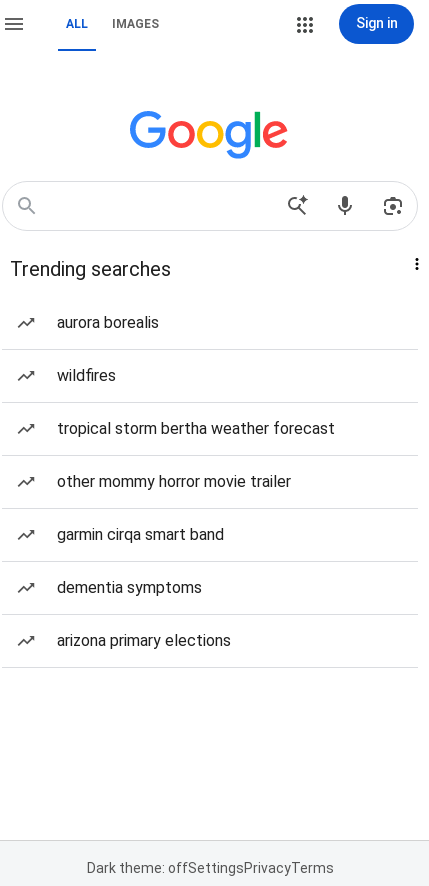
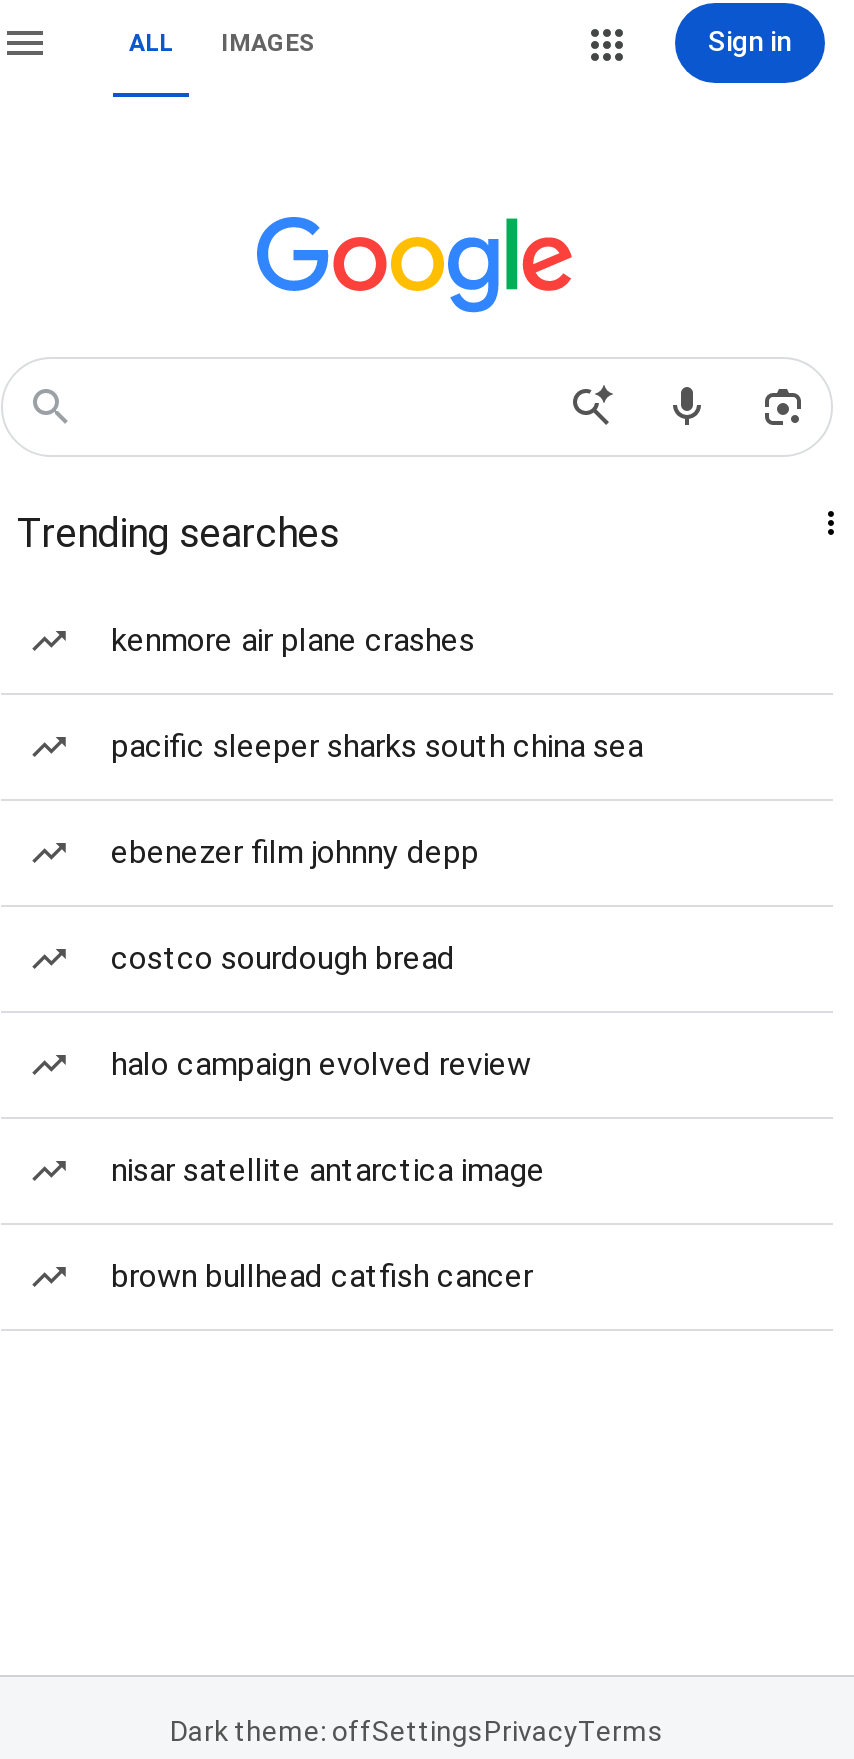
- aurora borealis
+ kenmore air plane crashes

- wildfires
+ pacific sleeper sharks south china sea

- tropical storm bertha weather forecast
+ ebenezer film johnny depp

- other mommy horror movie trailer
+ costco sourdough bread

- garmin cirqa smart band
+ halo campaign evolved review

- dementia symptoms
+ nisar satellite antarctica image

- arizona primary elections
+ brown bullhead catfish cancer
